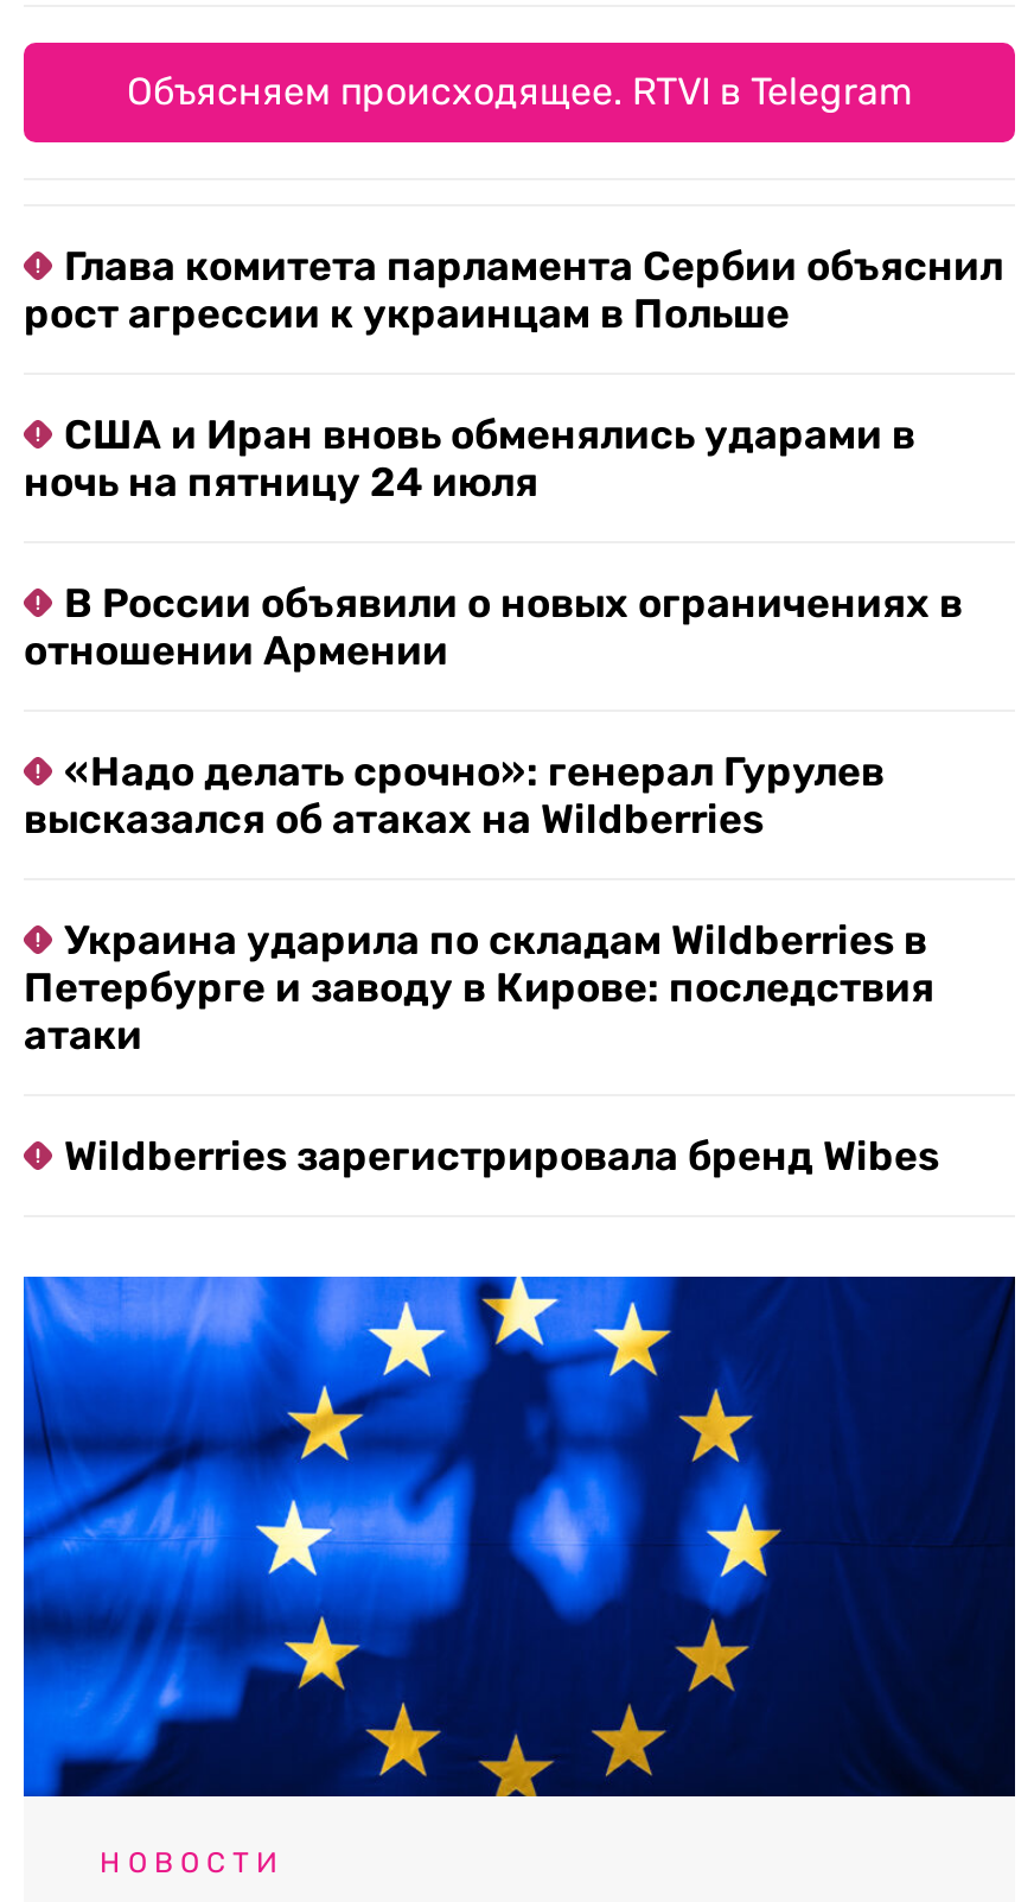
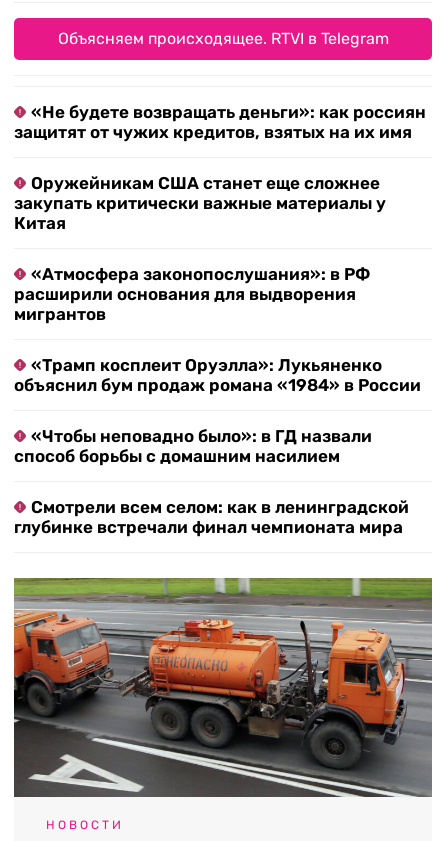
- Глава комитета парламента Сербии объяснил
- рост агрессии к украинцам в Польше
+ «Не будете возвращать деньги»: как россиян
+ защитят от чужих кредитов, взятых на их имя

- США и Иран вновь обменялись ударами в
- ночь на пятницу 24 июля
+ Оружейникам США станет еще сложнее
+ закупать критически важные материалы у
+ Китая

- В России объявили о новых ограничениях в
- отношении Армении
+ «Атмосфера законопослушания»: в РФ
+ расширили основания для выдворения
+ мигрантов

- «Надо делать срочно»: генерал Гурулев
- высказался об атаках на Wildberries
+ «Трамп косплеит Оруэлла»: Лукьяненко
+ объяснил бум продаж романа «1984» в России

- Украина ударила по складам Wildberries в
- Петербурге и заводу в Кирове: последствия
- атаки
+ «Чтобы неповадно было»: в ГД назвали
+ способ борьбы с домашним насилием

- Wildberries зарегистрировала бренд Wibes
+ Смотрели всем селом: как в ленинградской
+ глубинке встречали финал чемпионата мира

- [image]
+ [image]
